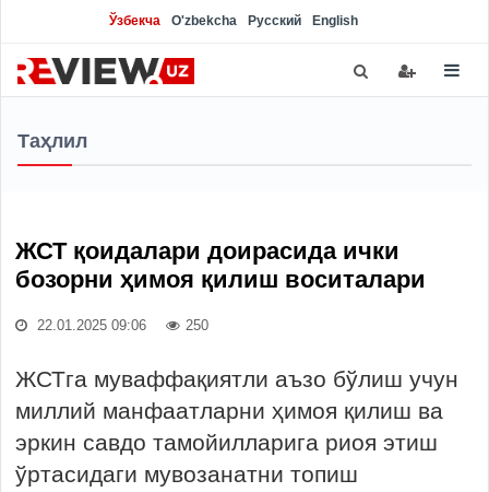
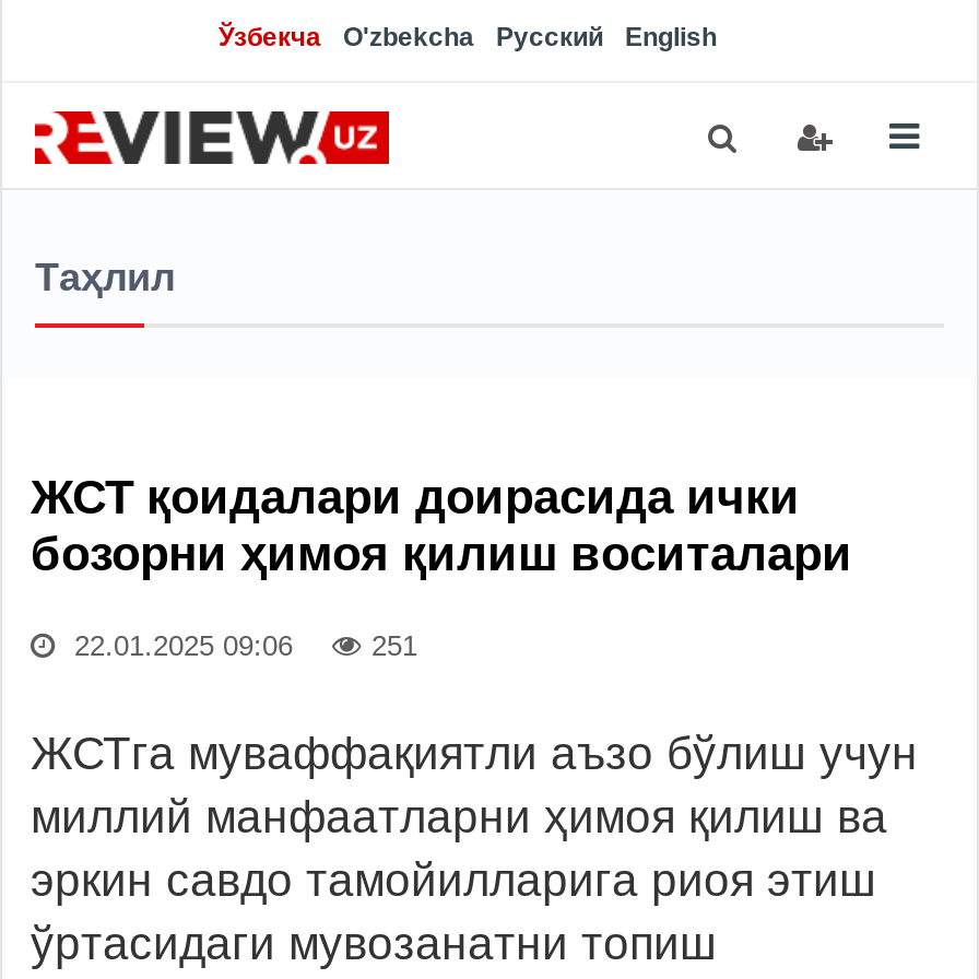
- 250
+ 251
